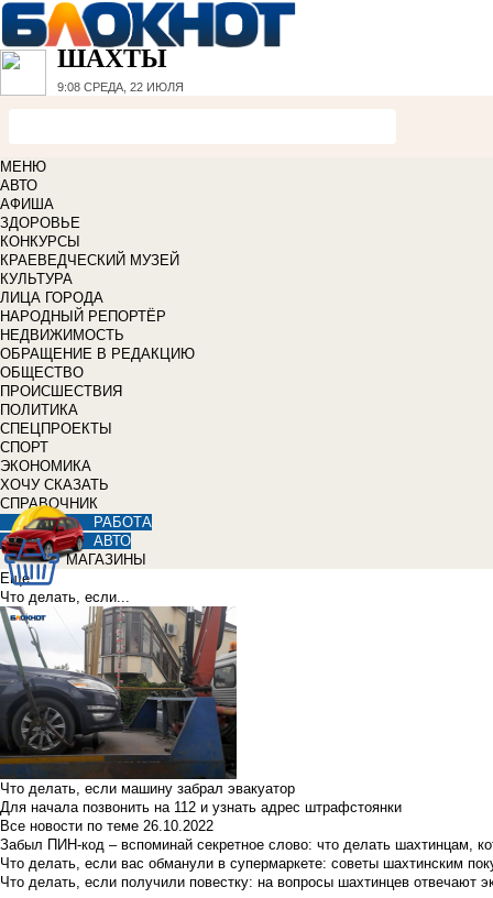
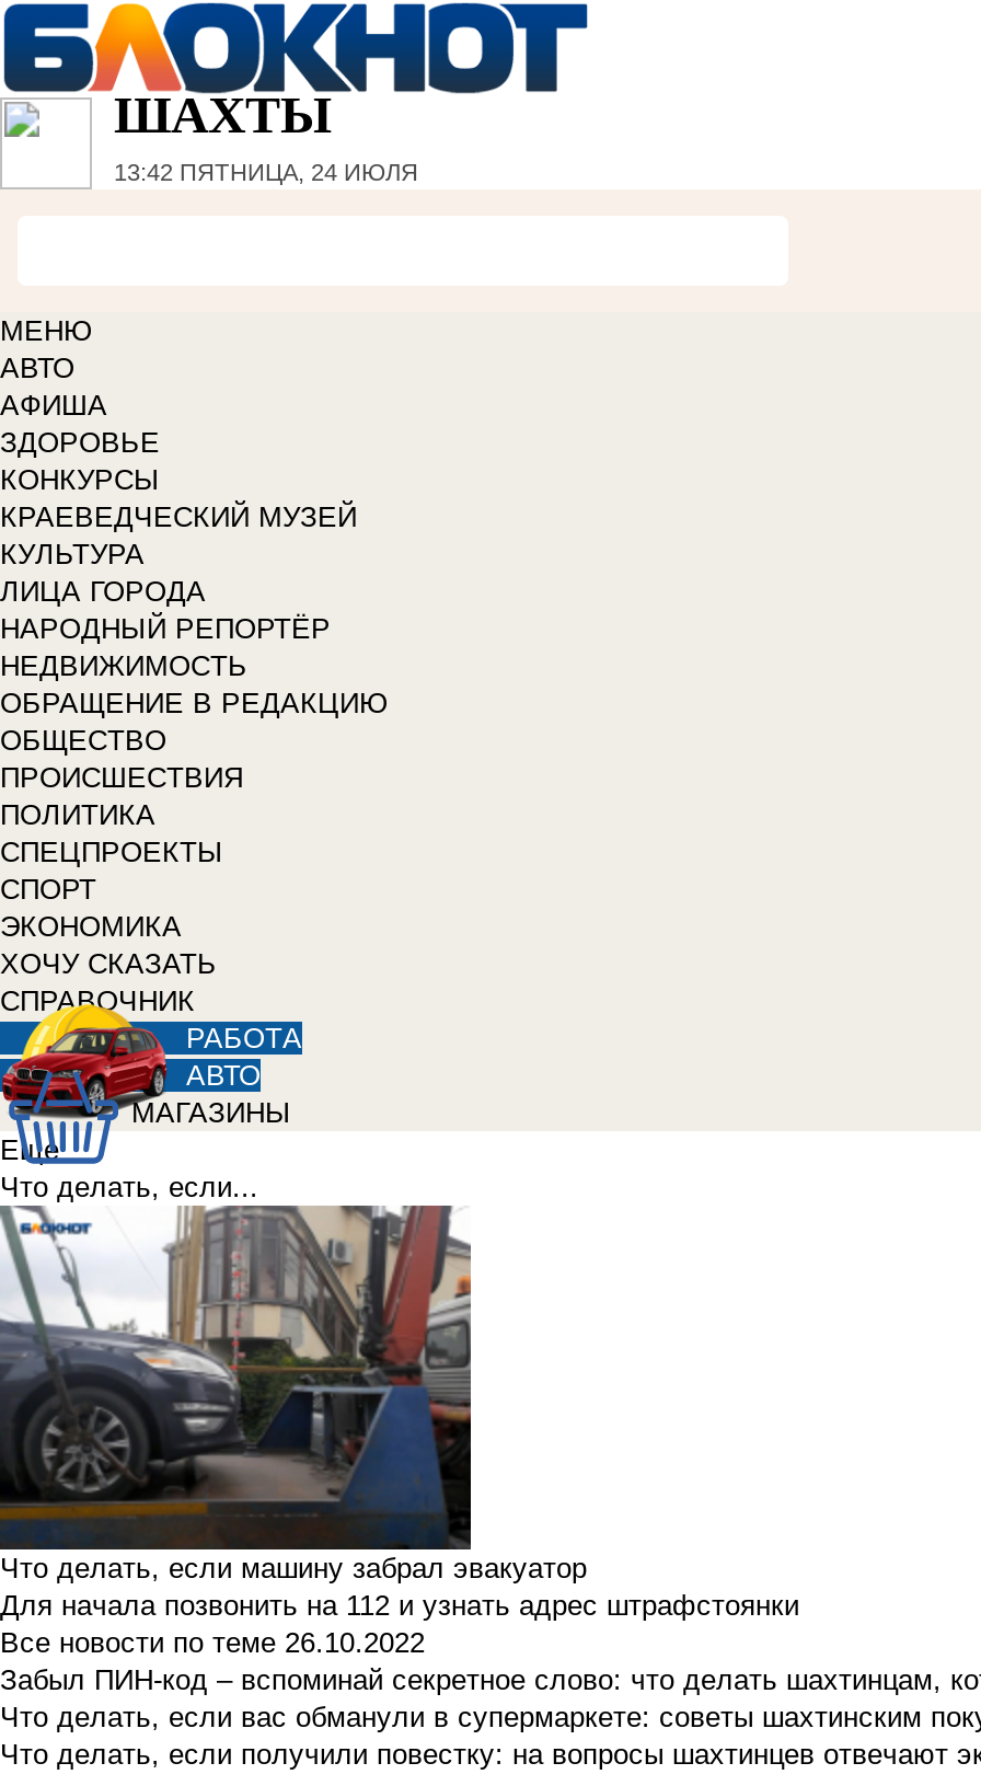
- 9:08 СРЕДА, 22 ИЮЛЯ
+ 13:42 ПЯТНИЦА, 24 ИЮЛЯ
